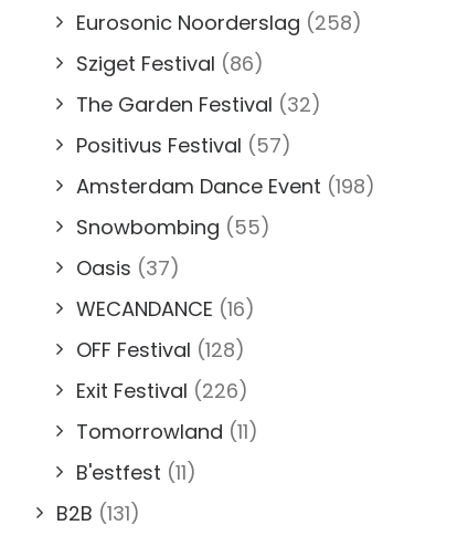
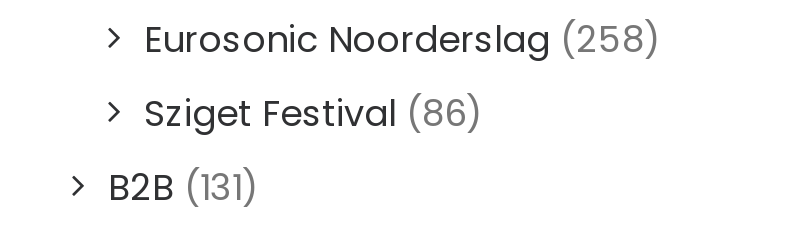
- The Garden Festival (32)
- Positivus Festival (57)
- Amsterdam Dance Event (198)
- Snowbombing (55)
- Oasis (37)
- WECANDANCE (16)
- OFF Festival (128)
- Exit Festival (226)
- Tomorrowland (11)
- B'estfest (11)
